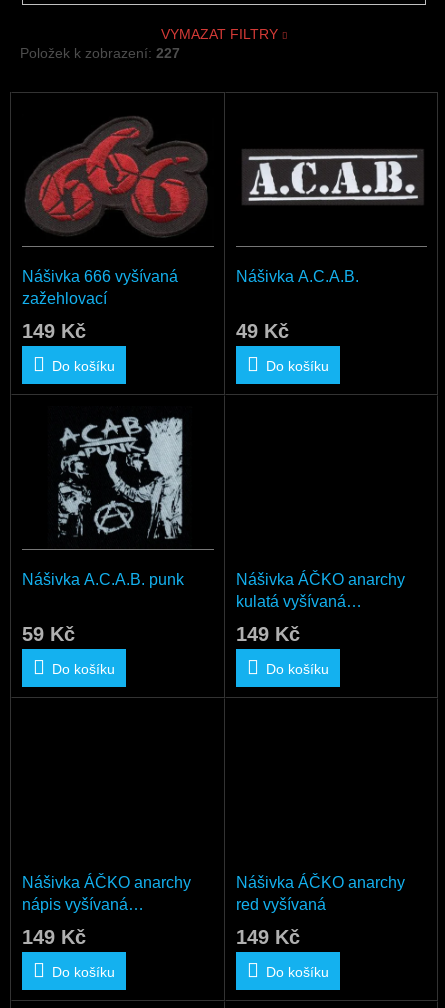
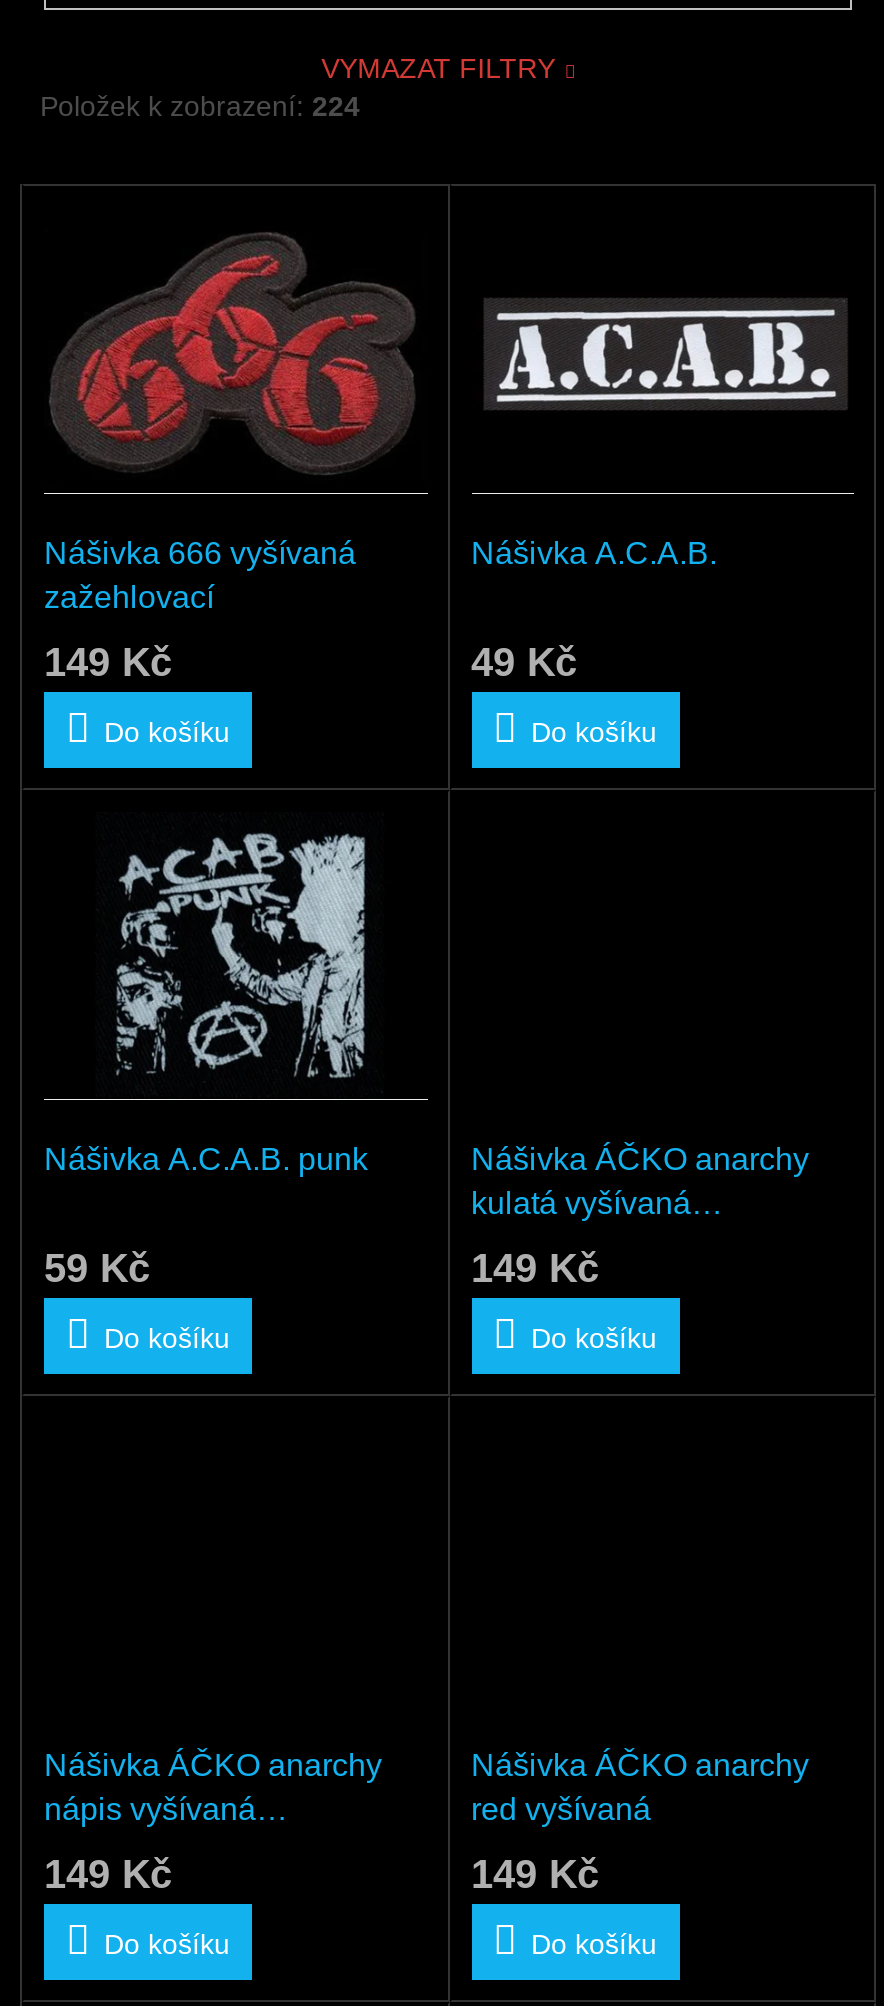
- Položek k zobrazení: 227
+ Položek k zobrazení: 224
